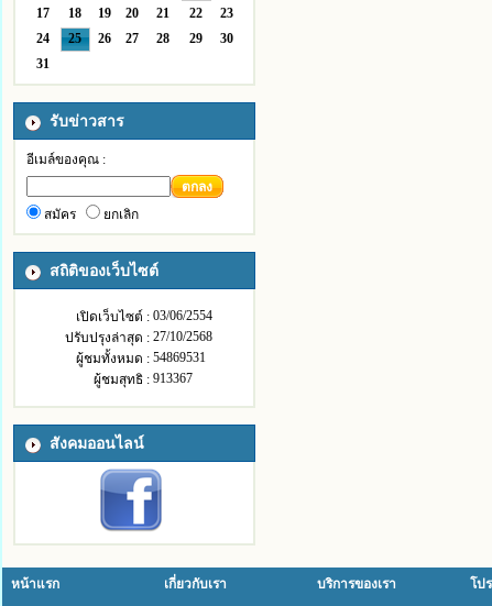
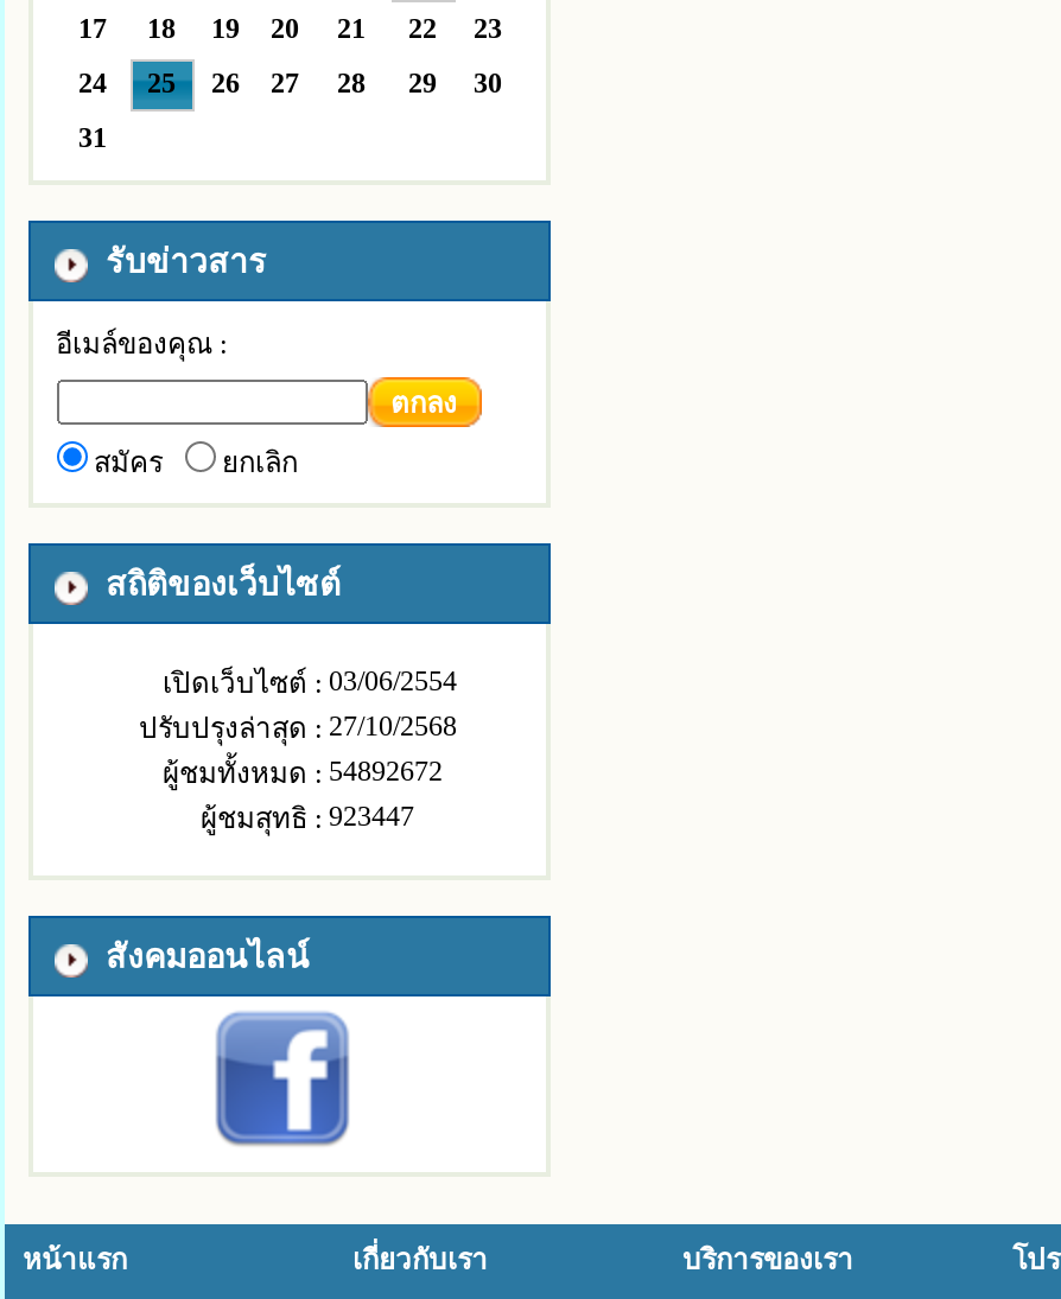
- ผู้ชมทั้งหมด : 54869531
+ ผู้ชมทั้งหมด : 54892672

- ผู้ชมสุทธิ : 913367
+ ผู้ชมสุทธิ : 923447
